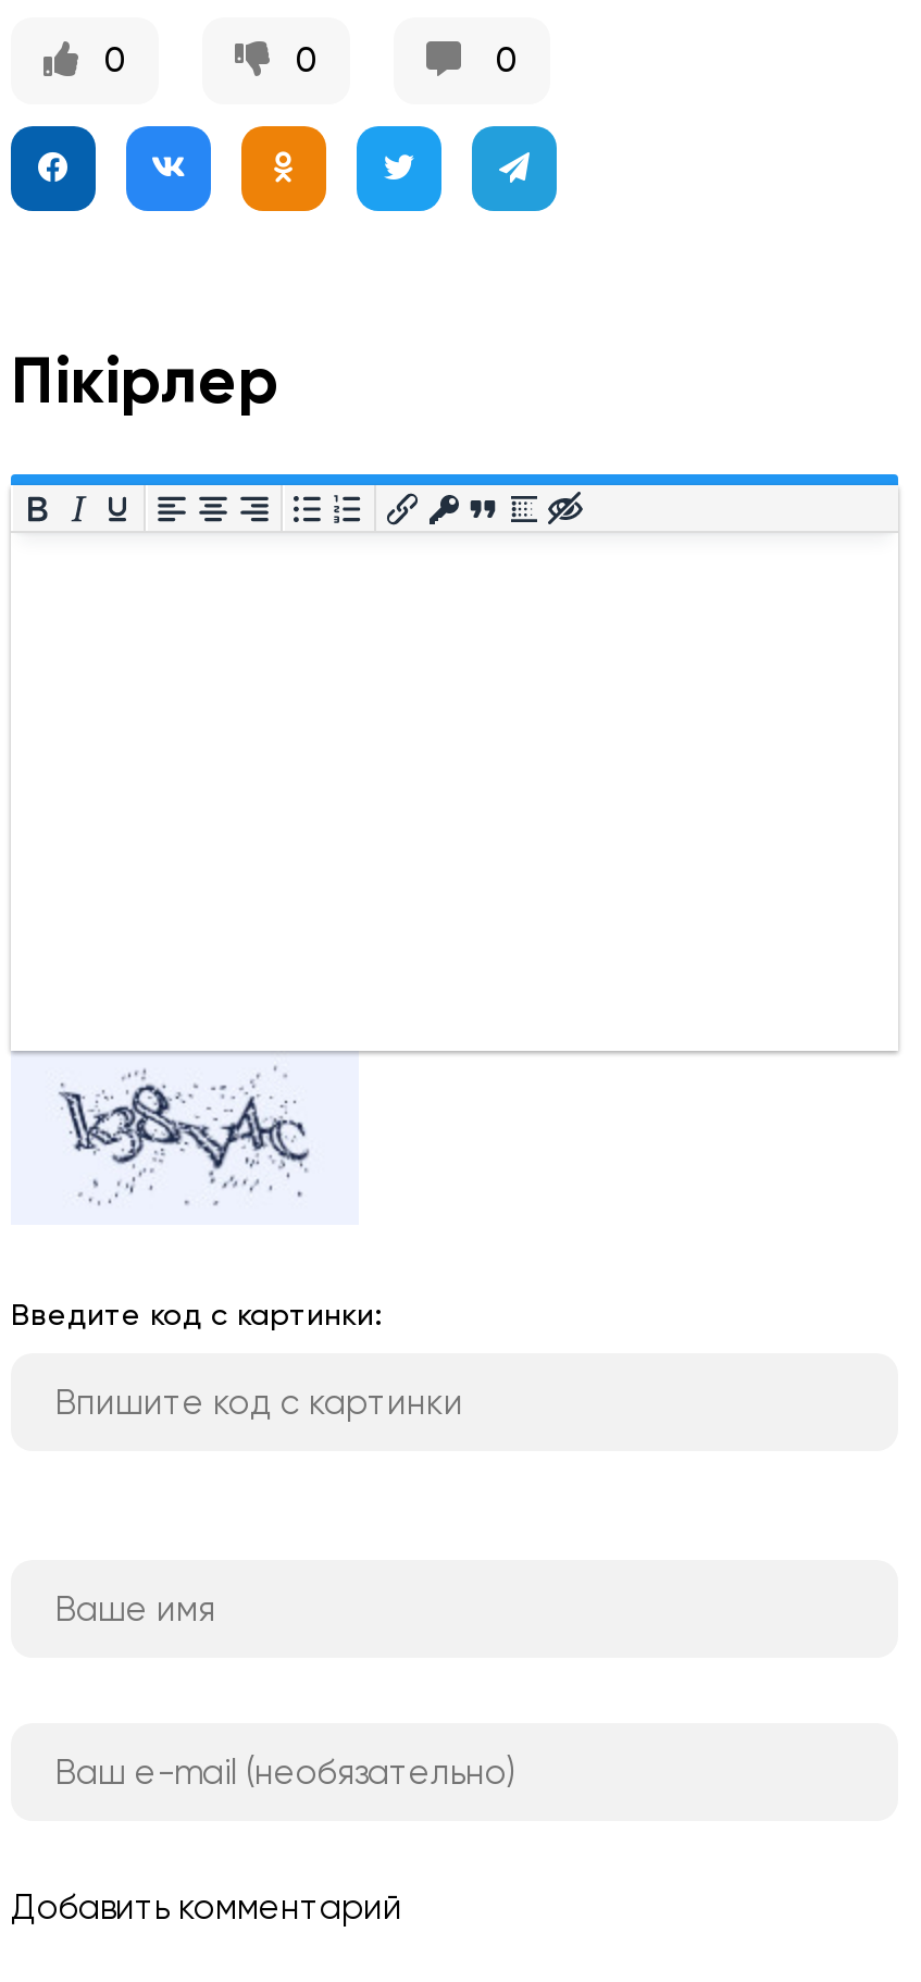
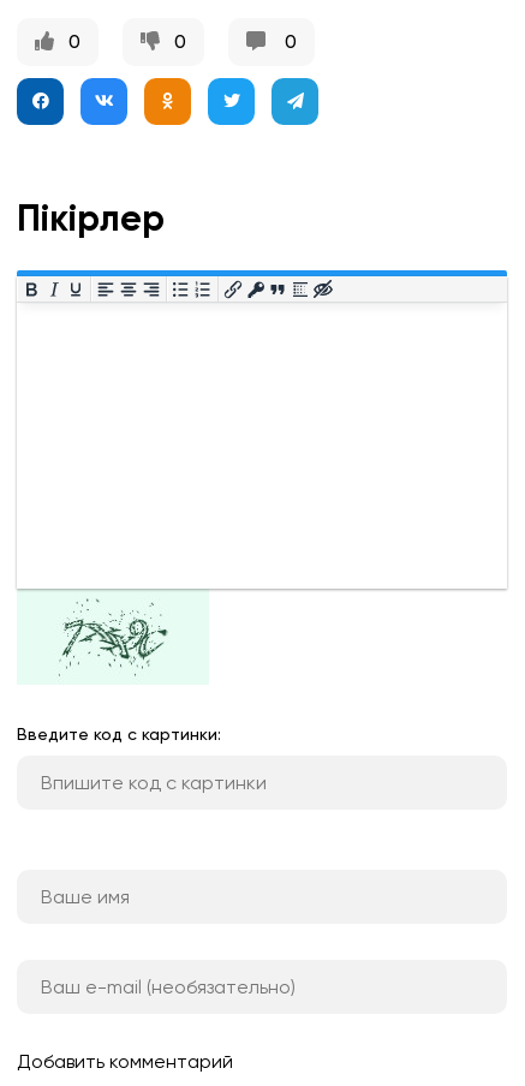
- [image]
+ [image]
